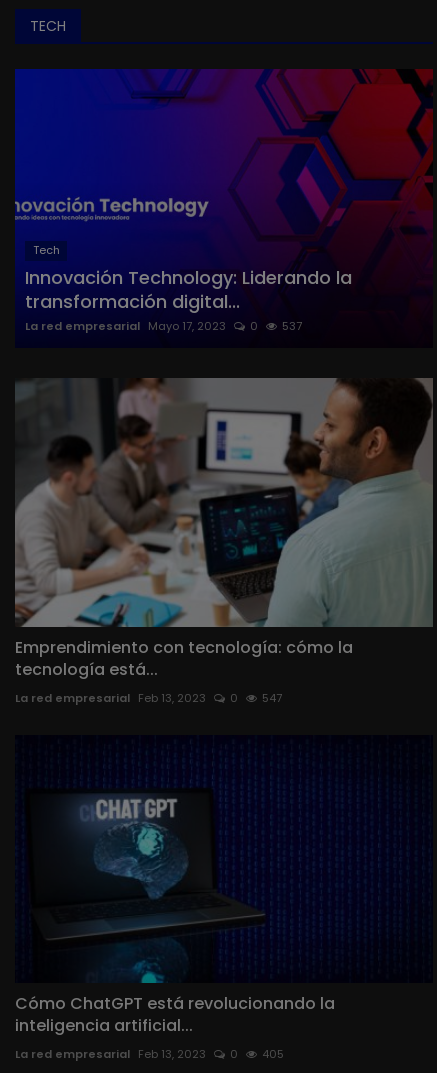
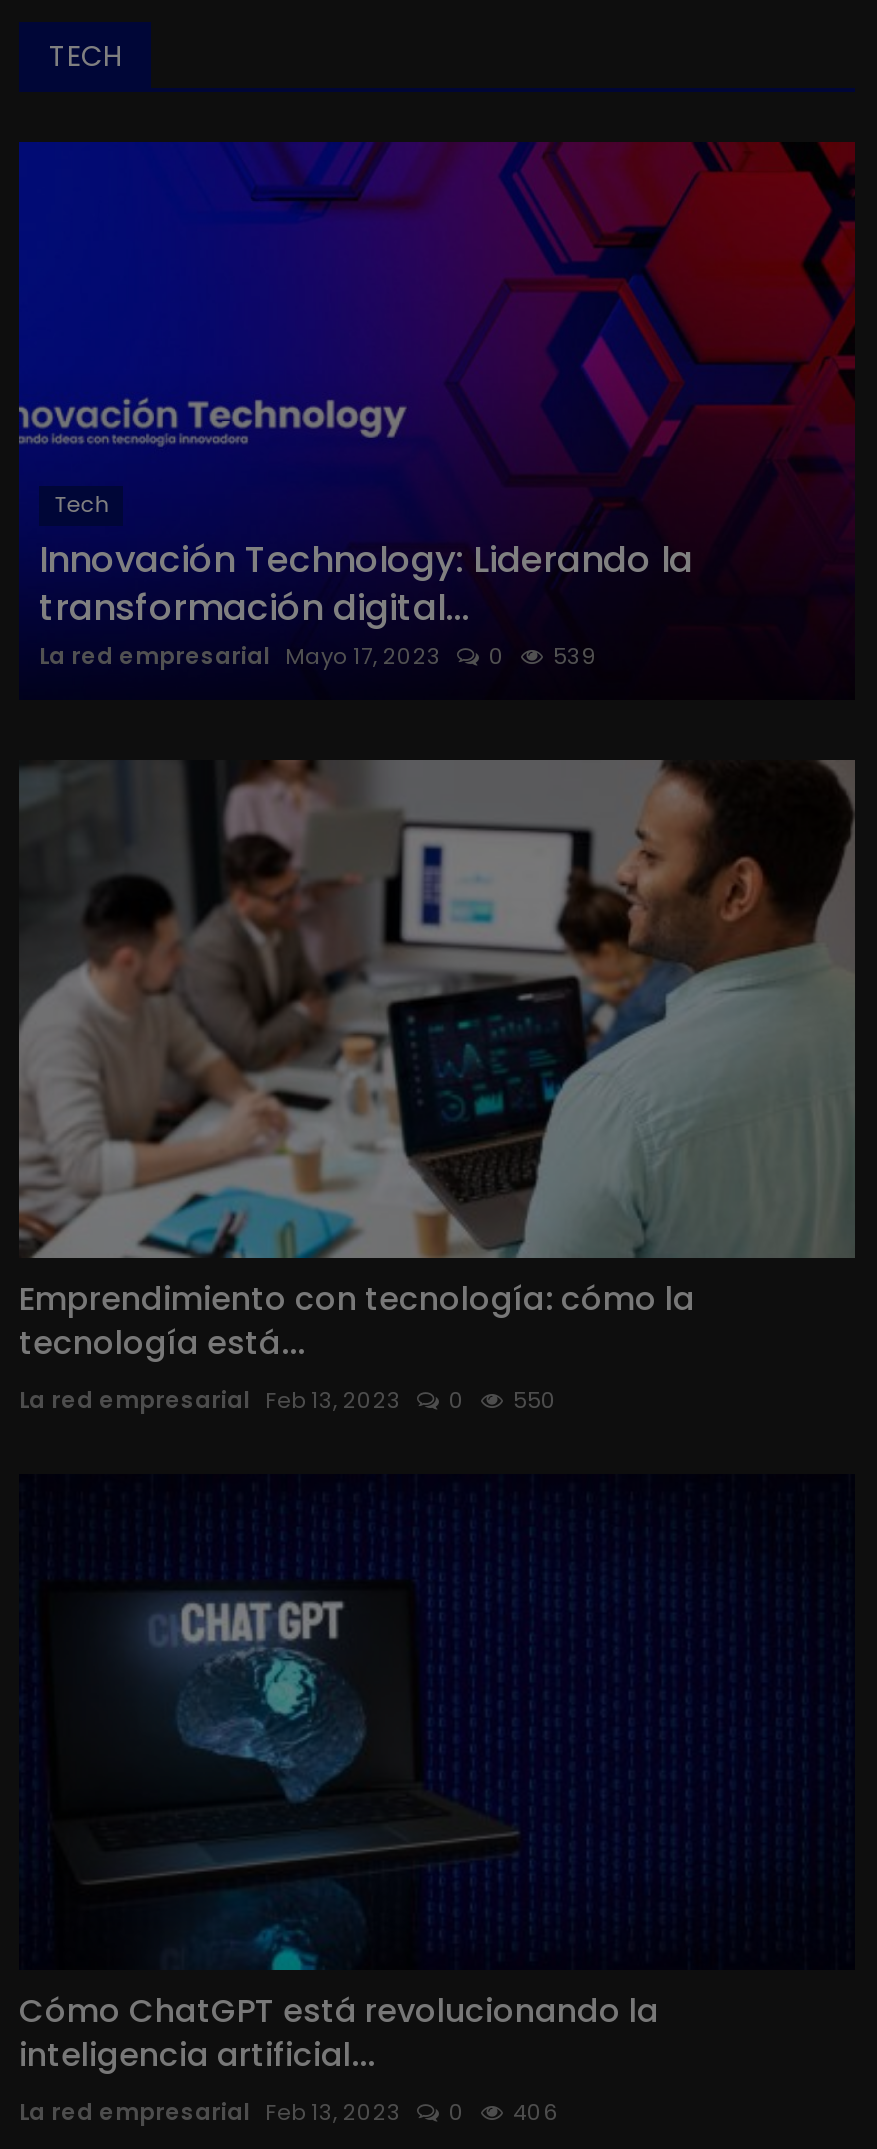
- La red empresarial Mayo 17, 2023 0 537
+ La red empresarial Mayo 17, 2023 0 539

- La red empresarial Feb 13, 2023 0 547
+ La red empresarial Feb 13, 2023 0 550

- La red empresarial Feb 13, 2023 0 405
+ La red empresarial Feb 13, 2023 0 406
